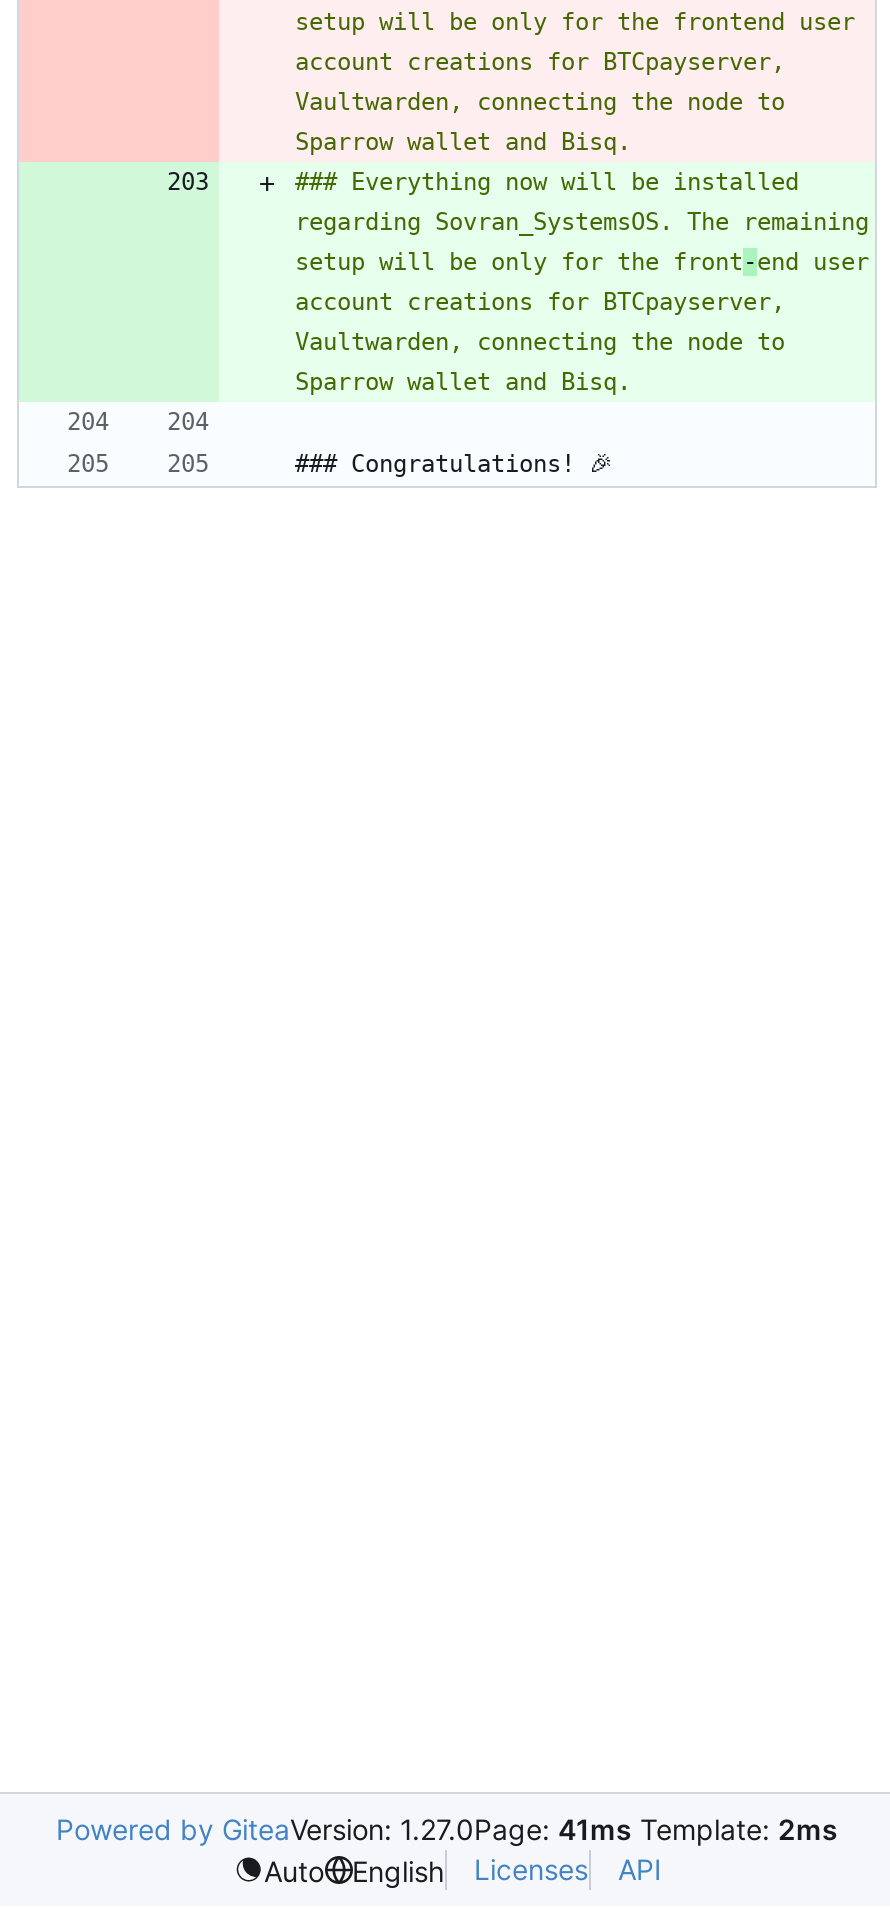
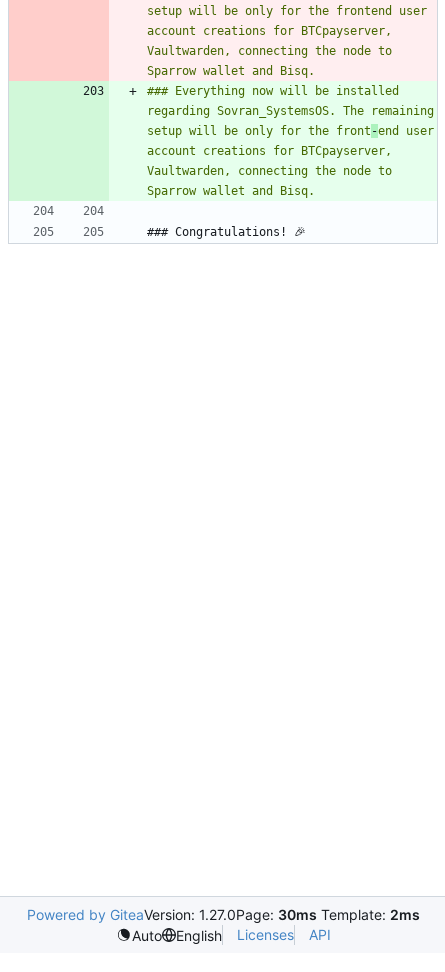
- Powered by GiteaVersion: 1.27.0Page: 41ms Template: 2ms
+ Powered by GiteaVersion: 1.27.0Page: 30ms Template: 2ms
